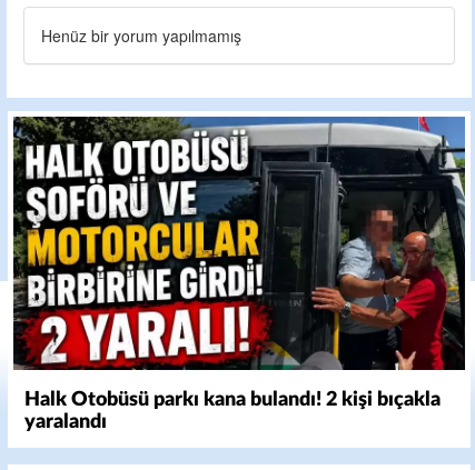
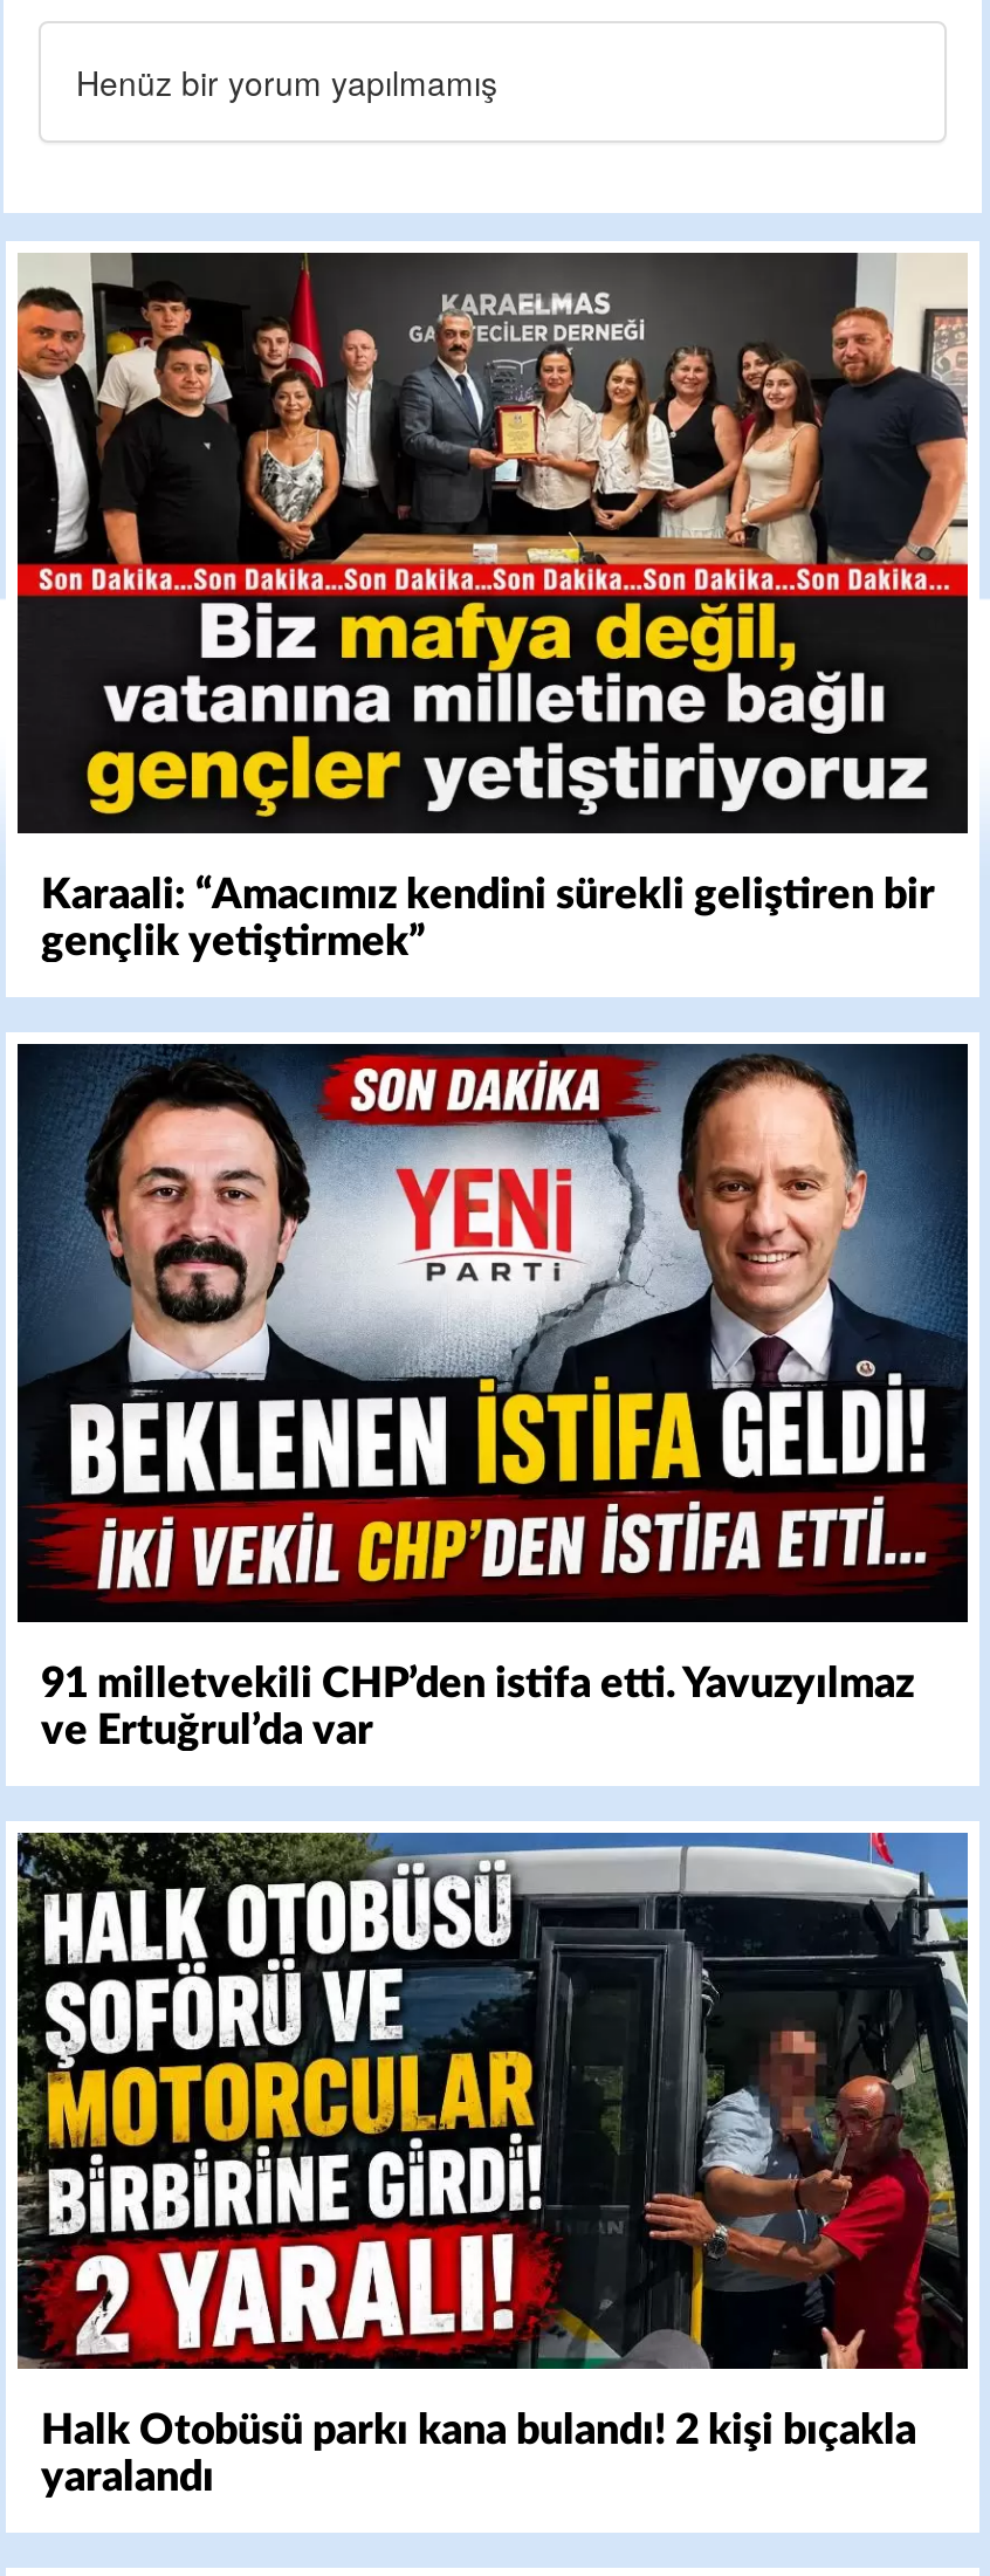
+ [image]
+ 91 milletvekili CHP’den istifa etti. Yavuzyılmaz
+ ve Ertuğrul’da var

+ [image]
+ Karaali: “Amacımız kendini sürekli geliştiren bir
+ gençlik yetiştirmek”
